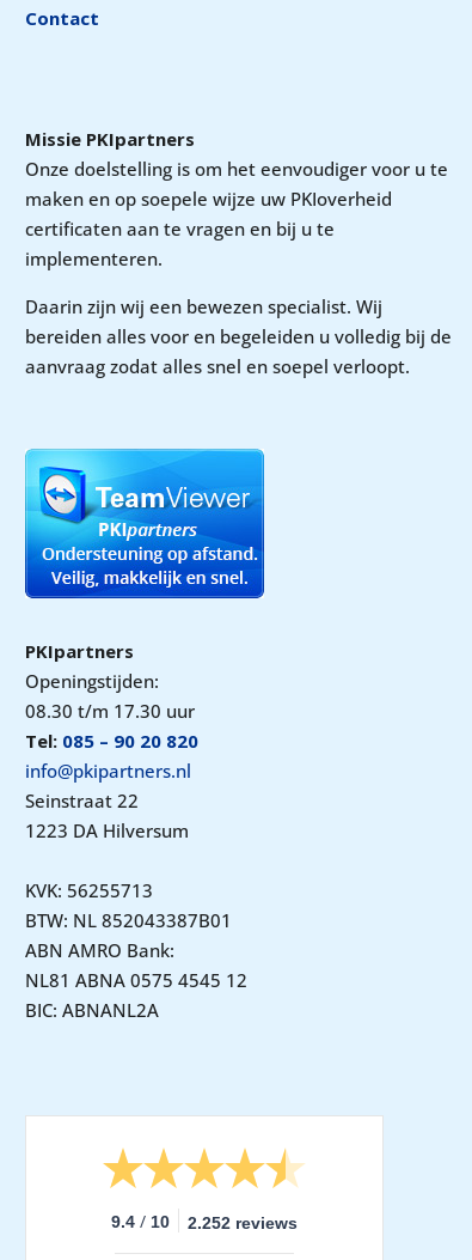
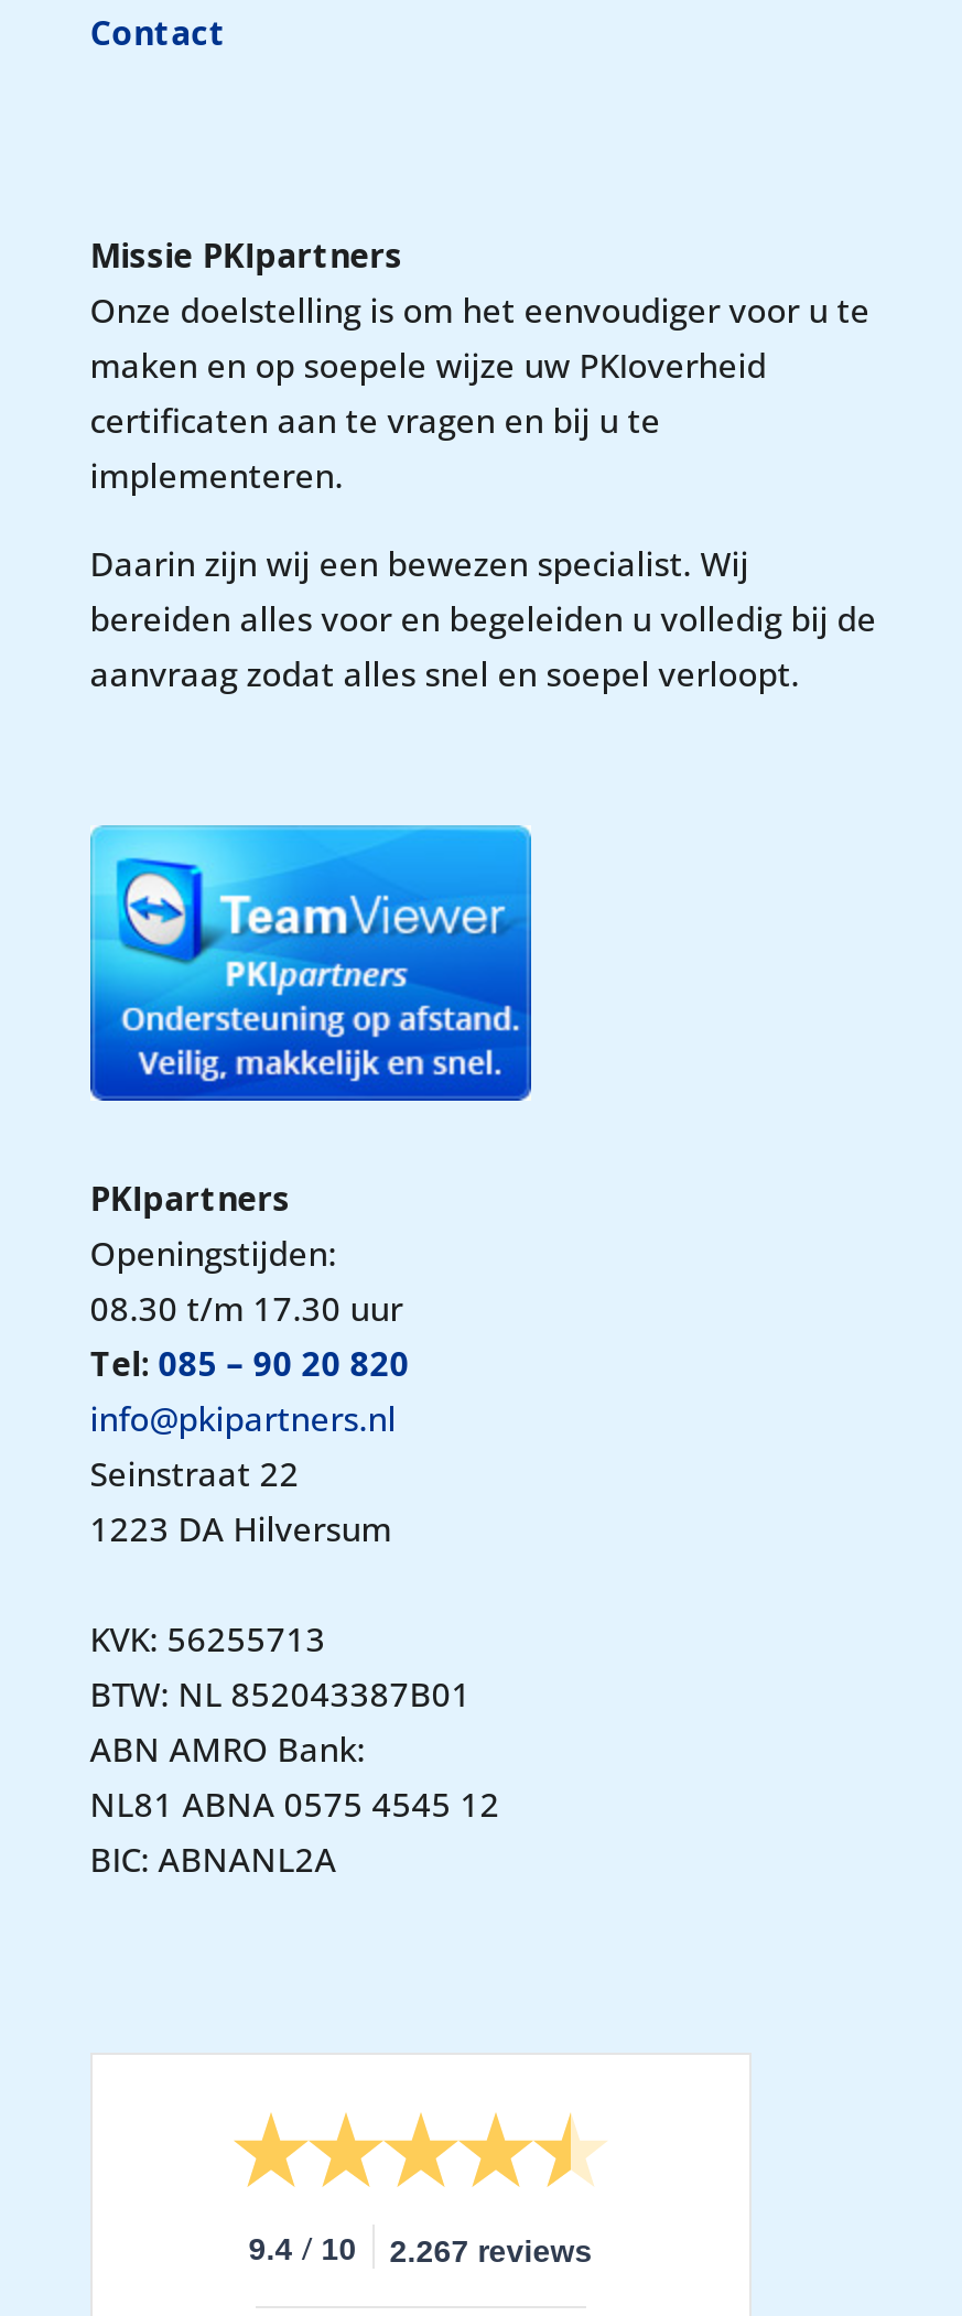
- 9.4 / 10 2.252 reviews
+ 9.4 / 10 2.267 reviews
